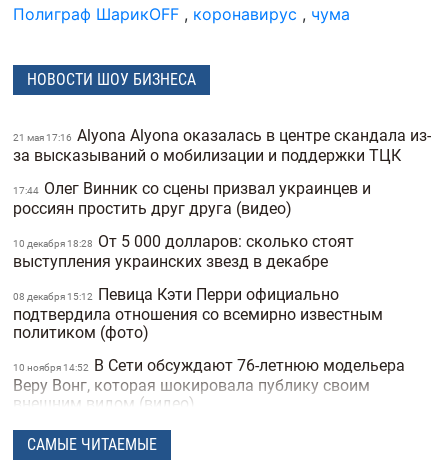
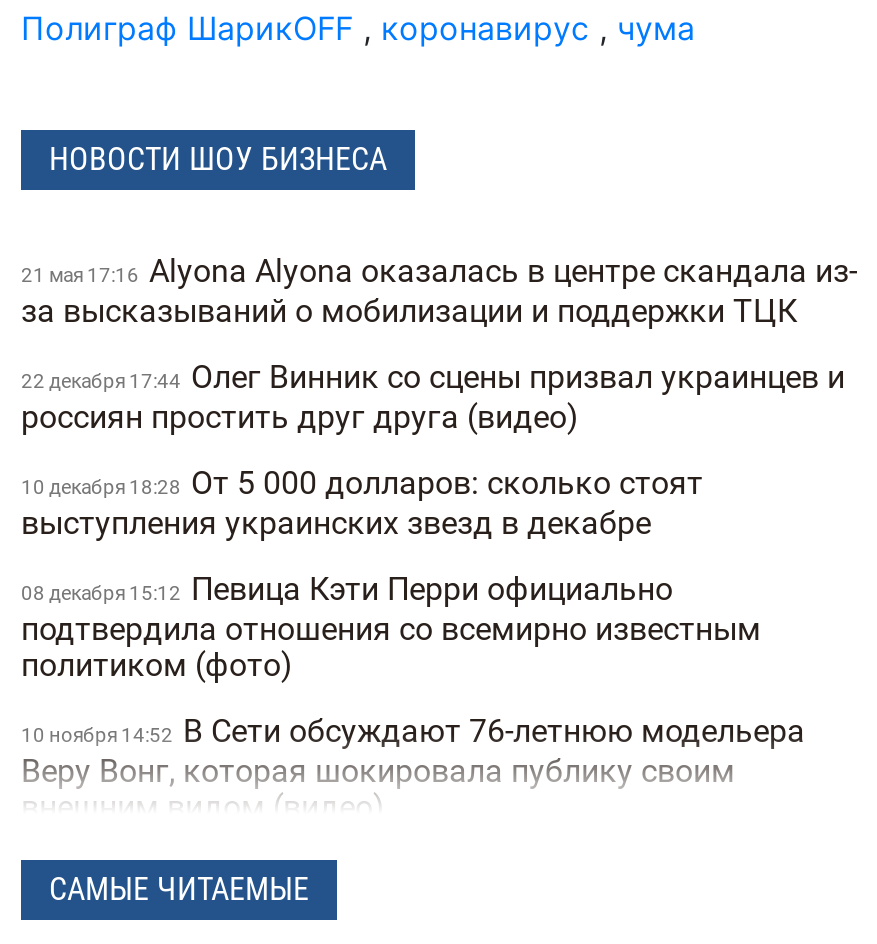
- 17:44 Олег Винник со сцены призвал украинцев и
+ 22 декабря 17:44 Олег Винник со сцены призвал украинцев и
